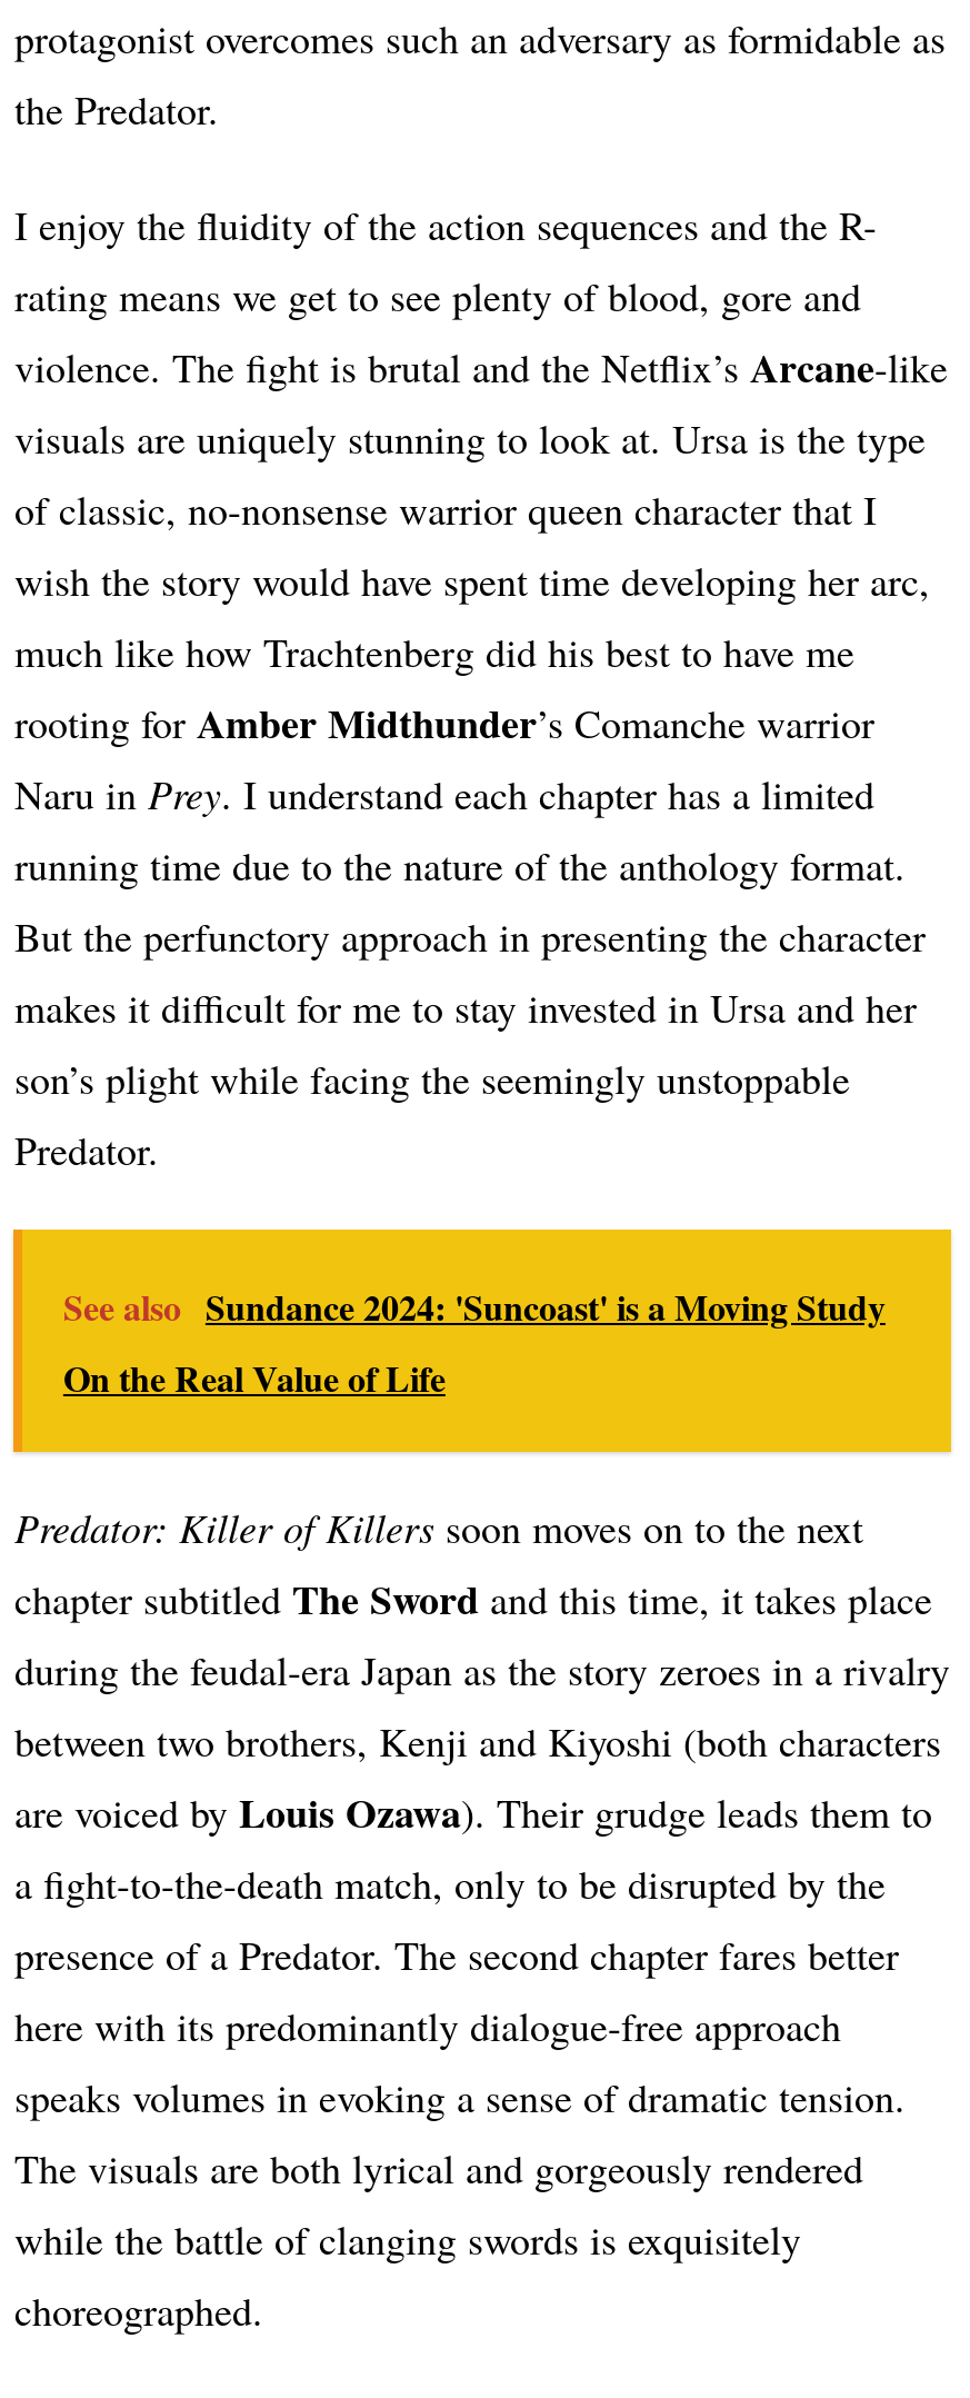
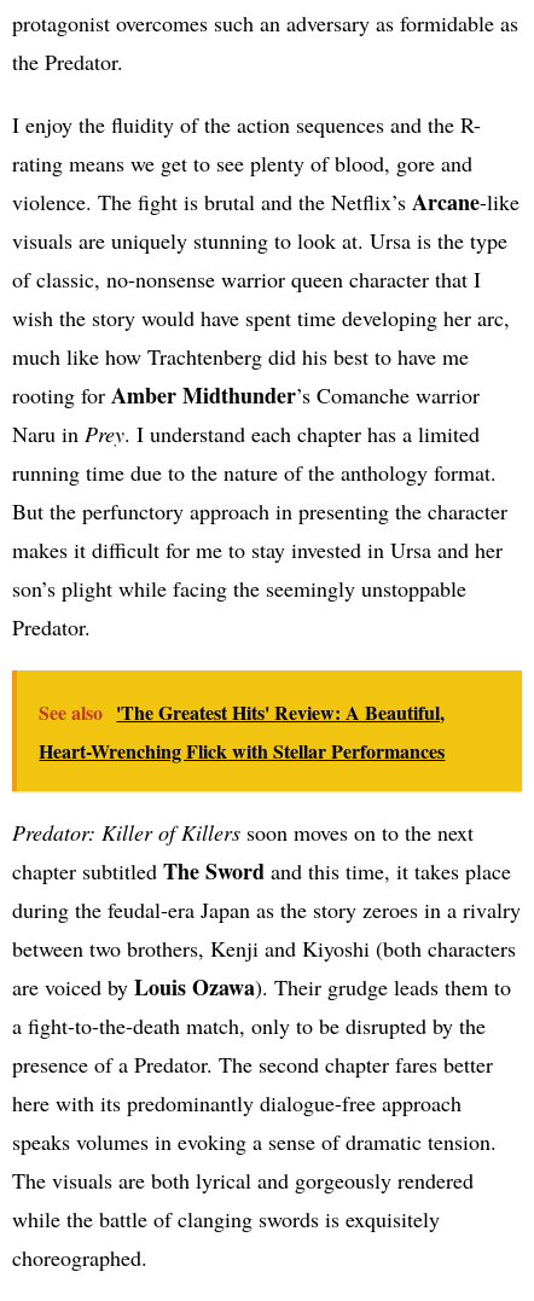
- See also Sundance 2024: 'Suncoast' is a Moving Study
- On the Real Value of Life
+ See also 'The Greatest Hits' Review: A Beautiful,
+ Heart-Wrenching Flick with Stellar Performances
